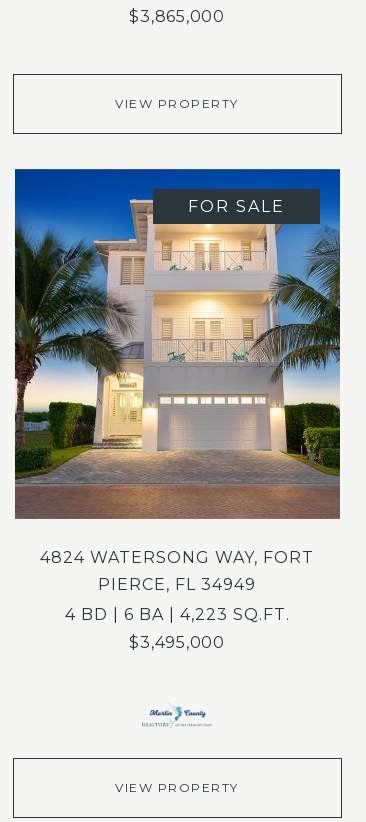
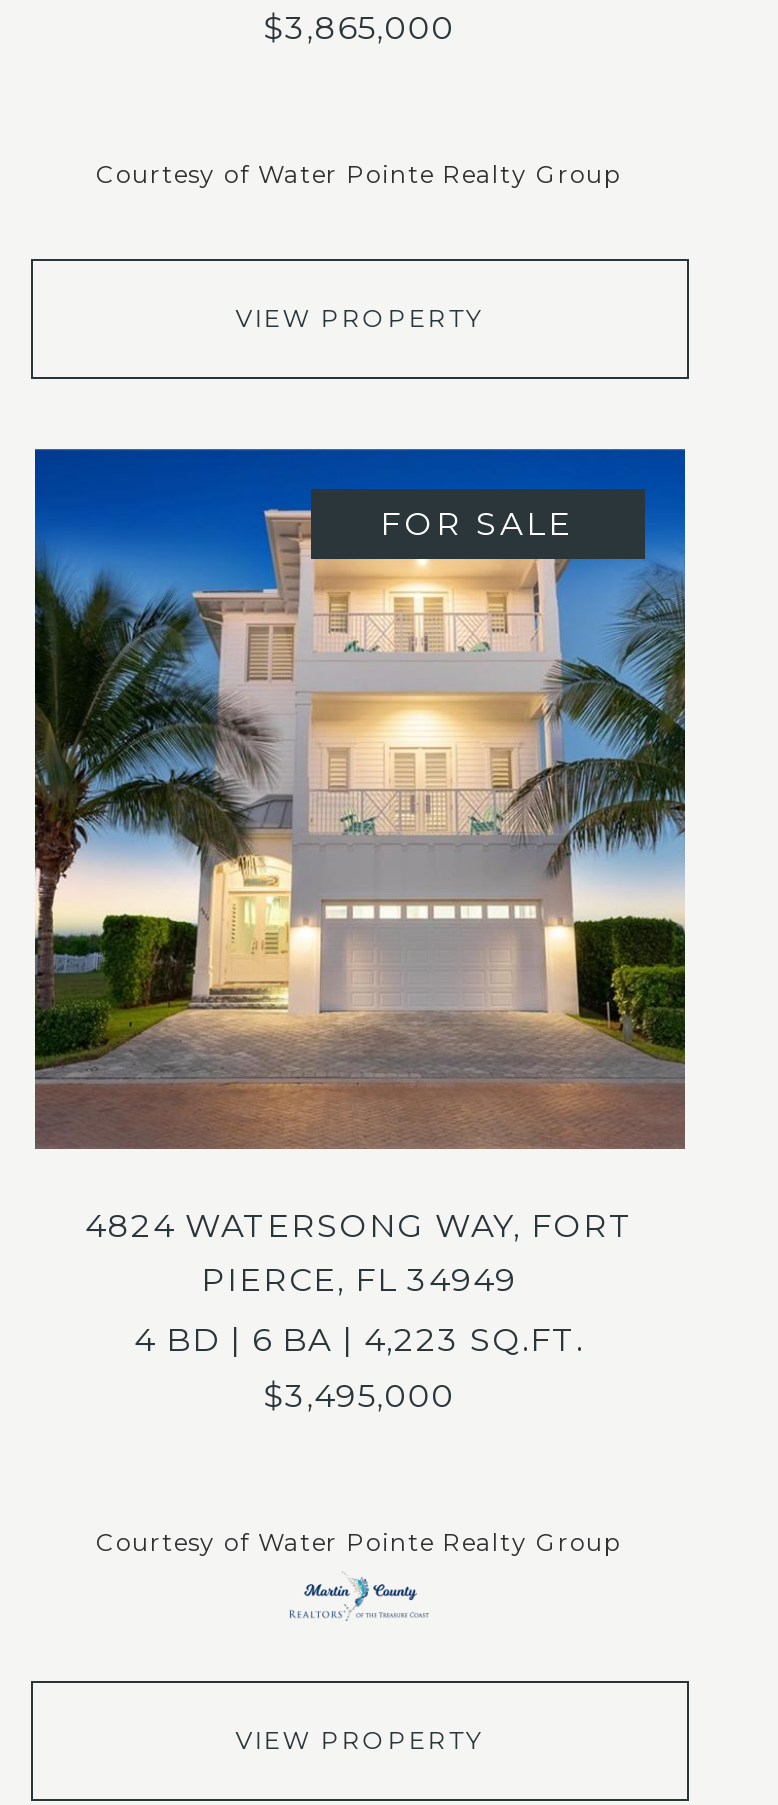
+ Courtesy of Water Pointe Realty Group

+ Courtesy of Water Pointe Realty Group
